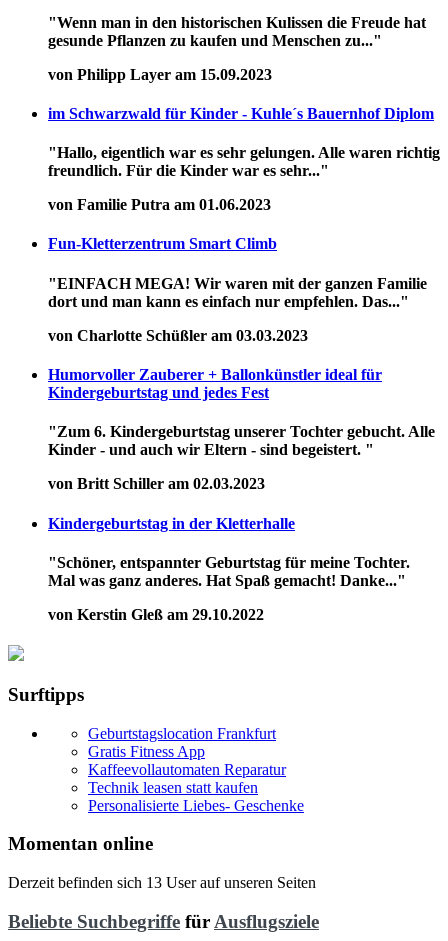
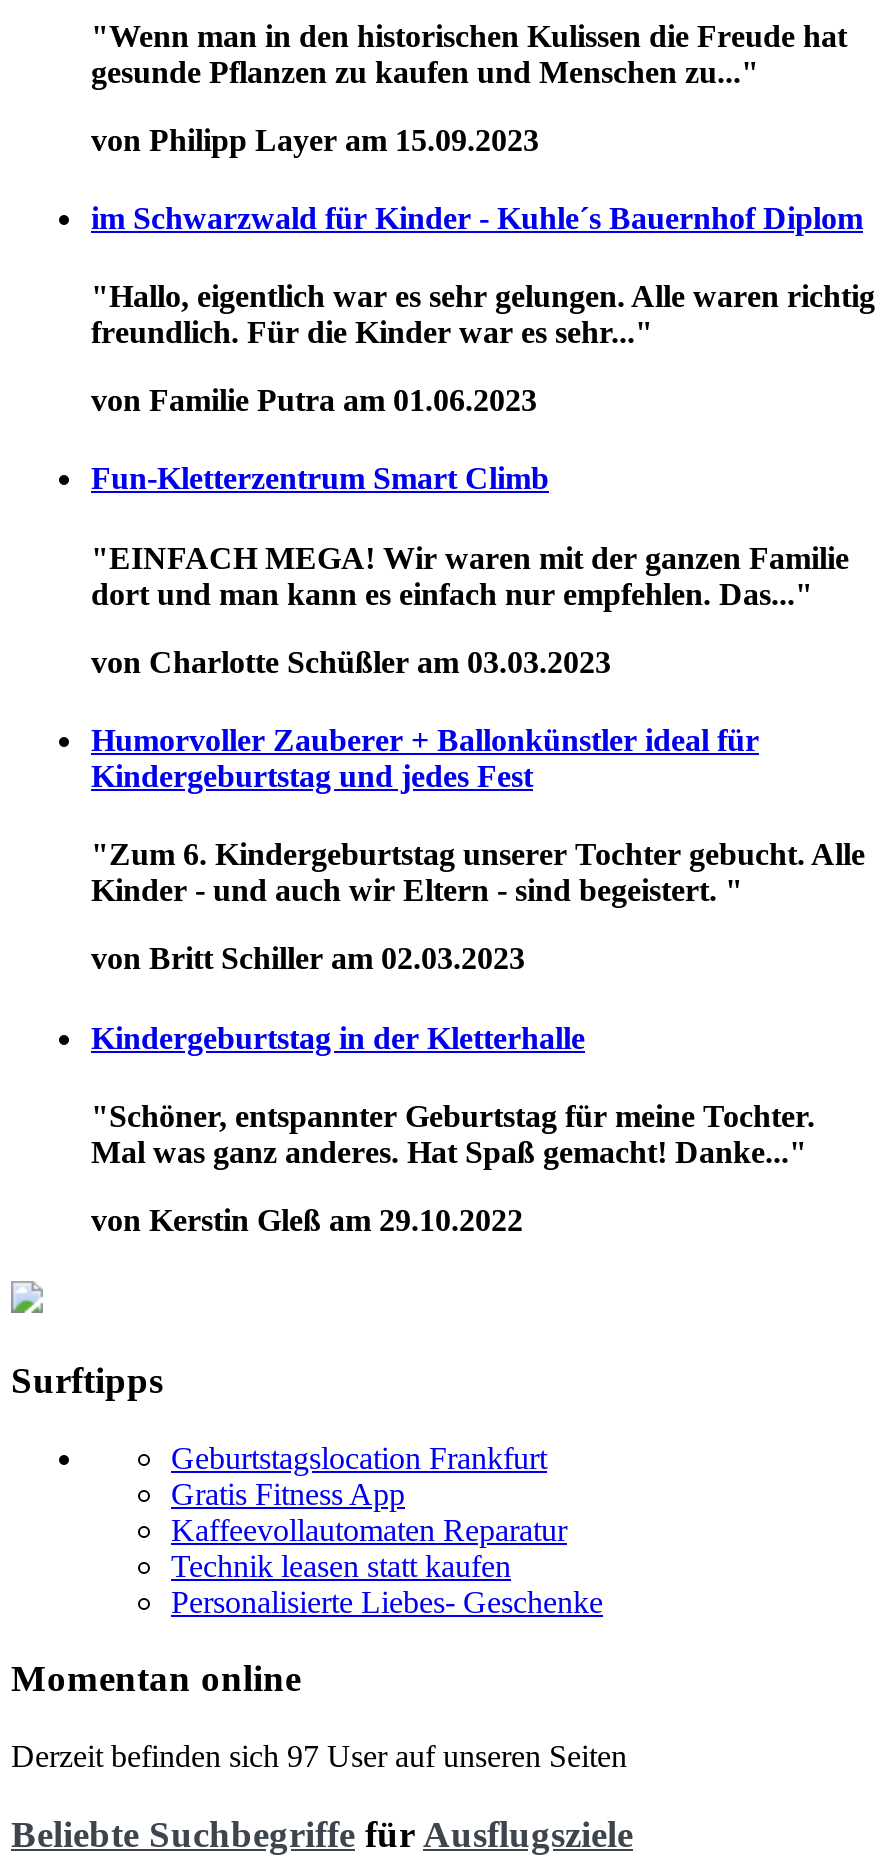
- Derzeit befinden sich 13 User auf unseren Seiten
+ Derzeit befinden sich 97 User auf unseren Seiten
